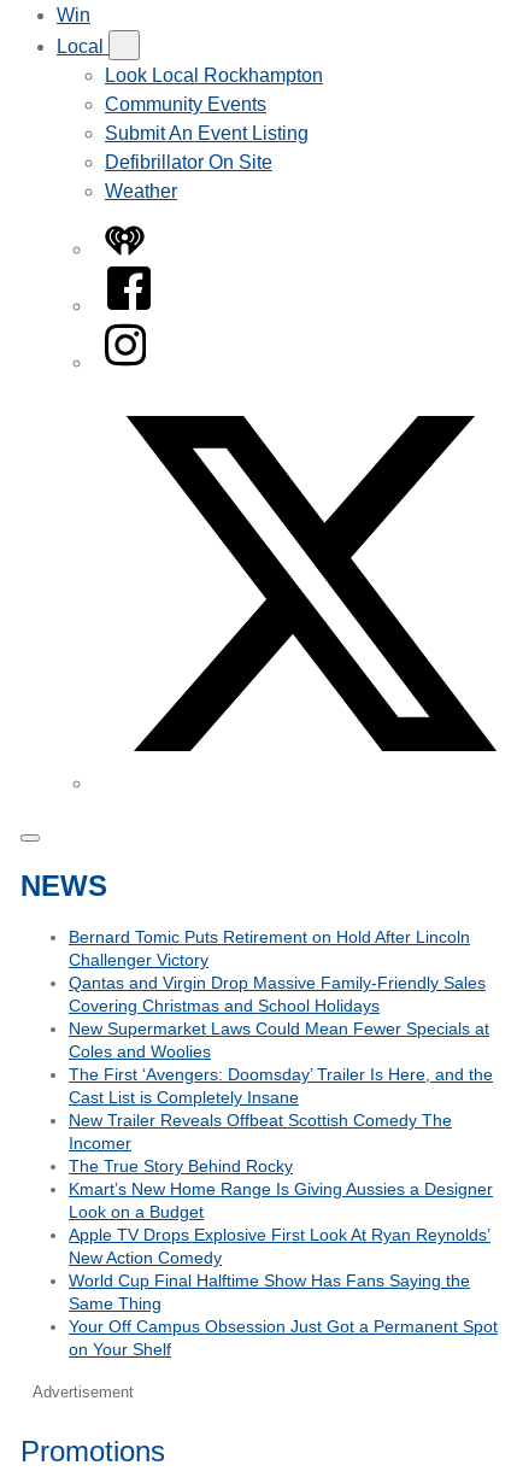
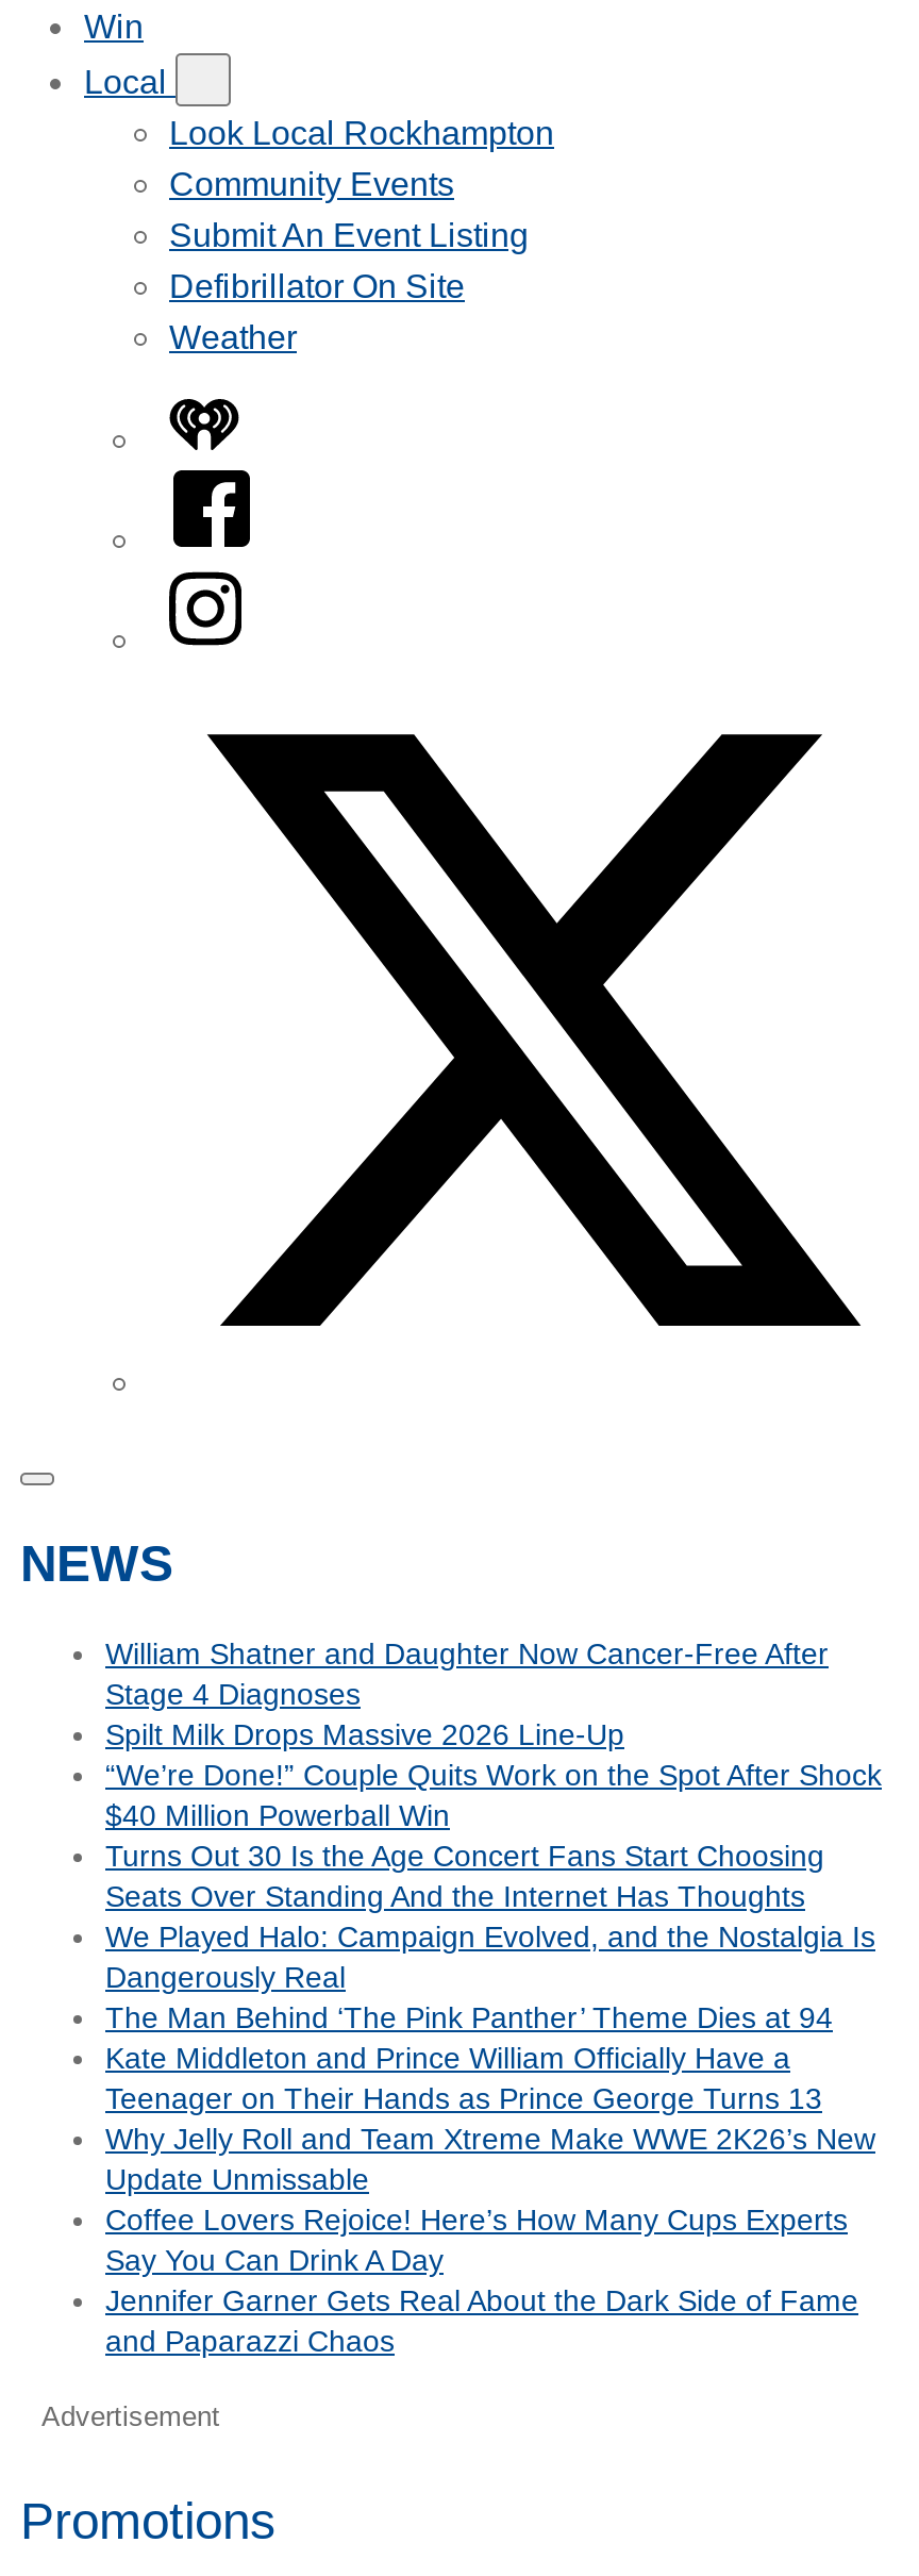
- Bernard Tomic Puts Retirement on Hold After Lincoln
- Challenger Victory
- Qantas and Virgin Drop Massive Family-Friendly Sales
- Covering Christmas and School Holidays
- New Supermarket Laws Could Mean Fewer Specials at
- Coles and Woolies
- The First ‘Avengers: Doomsday’ Trailer Is Here, and the
- Cast List is Completely Insane
- New Trailer Reveals Offbeat Scottish Comedy The
- Incomer
- The True Story Behind Rocky
- Kmart’s New Home Range Is Giving Aussies a Designer
- Look on a Budget
- Apple TV Drops Explosive First Look At Ryan Reynolds’
- New Action Comedy
- World Cup Final Halftime Show Has Fans Saying the
- Same Thing
- Your Off Campus Obsession Just Got a Permanent Spot
- on Your Shelf
+ William Shatner and Daughter Now Cancer-Free After
+ Stage 4 Diagnoses
+ Spilt Milk Drops Massive 2026 Line-Up
+ “We’re Done!” Couple Quits Work on the Spot After Shock
+ $40 Million Powerball Win
+ Turns Out 30 Is the Age Concert Fans Start Choosing
+ Seats Over Standing And the Internet Has Thoughts
+ We Played Halo: Campaign Evolved, and the Nostalgia Is
+ Dangerously Real
+ The Man Behind ‘The Pink Panther’ Theme Dies at 94
+ Kate Middleton and Prince William Officially Have a
+ Teenager on Their Hands as Prince George Turns 13
+ Why Jelly Roll and Team Xtreme Make WWE 2K26’s New
+ Update Unmissable
+ Coffee Lovers Rejoice! Here’s How Many Cups Experts
+ Say You Can Drink A Day
+ Jennifer Garner Gets Real About the Dark Side of Fame
+ and Paparazzi Chaos
